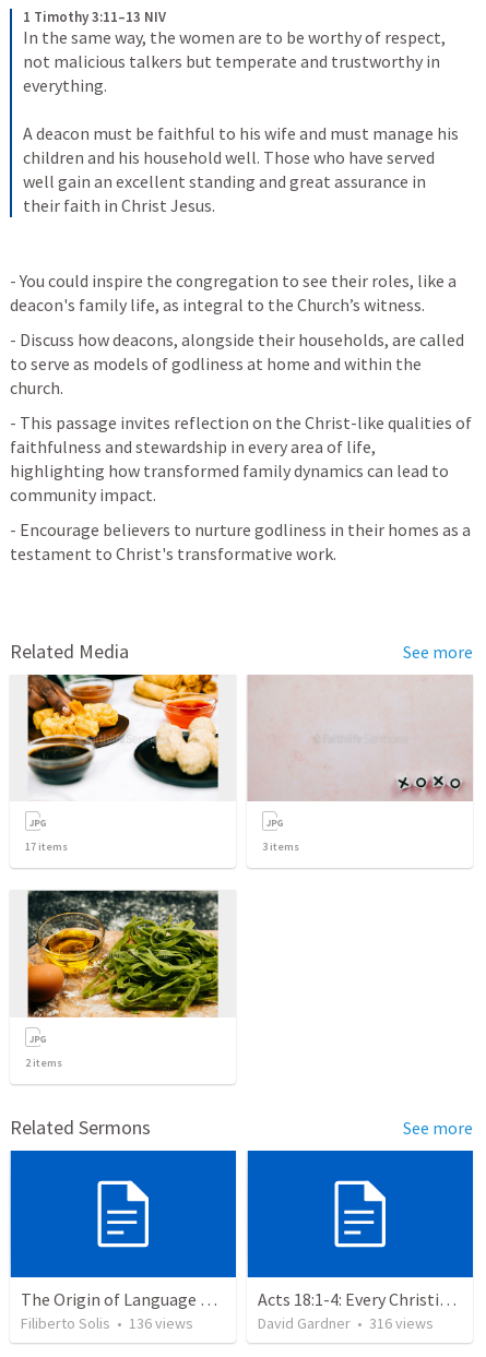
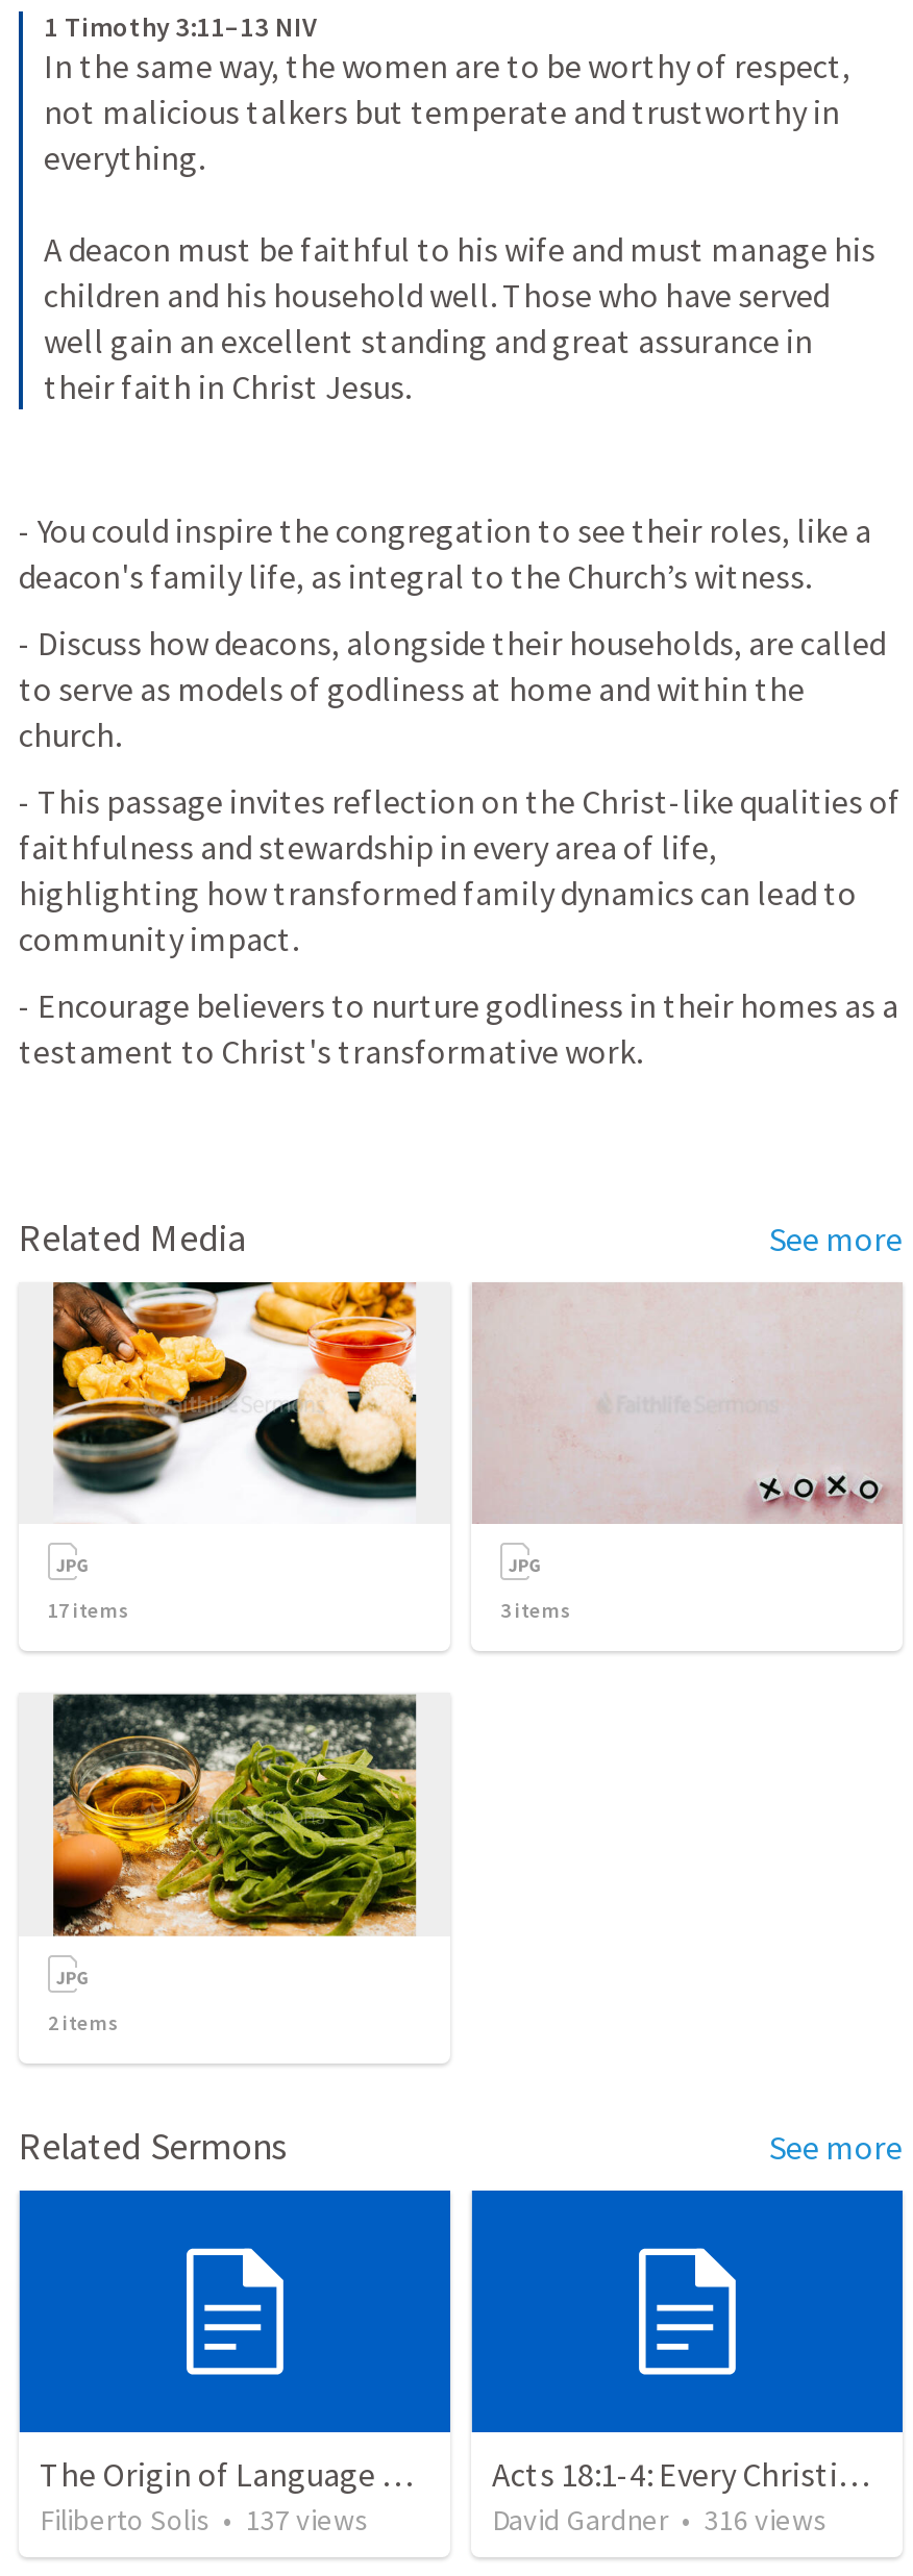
- Filiberto Solis • 136 views
+ Filiberto Solis • 137 views
